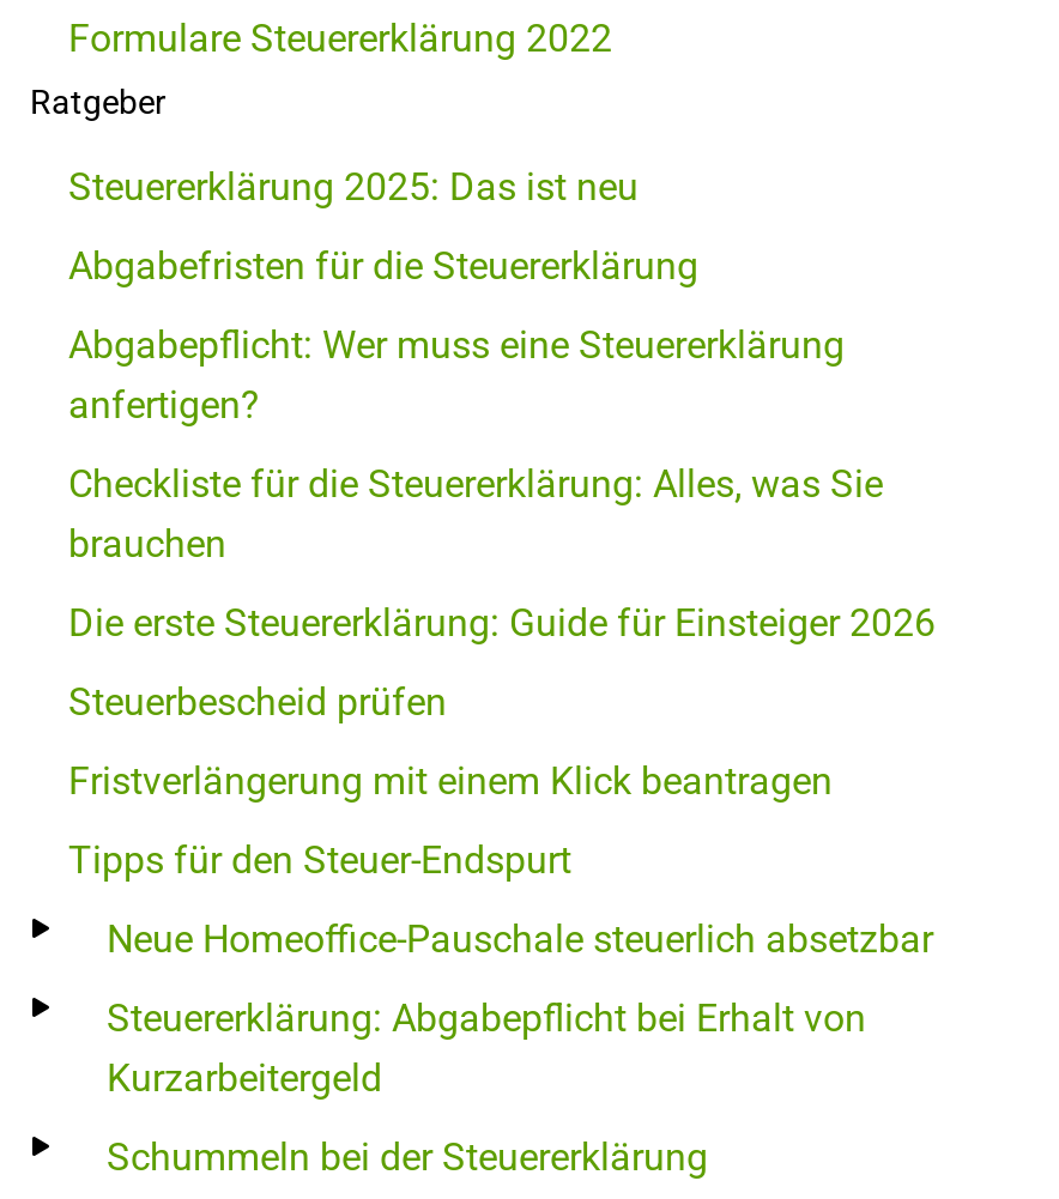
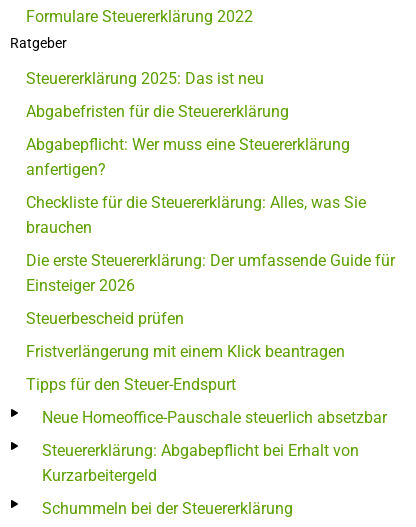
- Die erste Steuererklärung: Guide für Einsteiger 2026
+ Die erste Steuererklärung: Der umfassende Guide für
+ Einsteiger 2026
